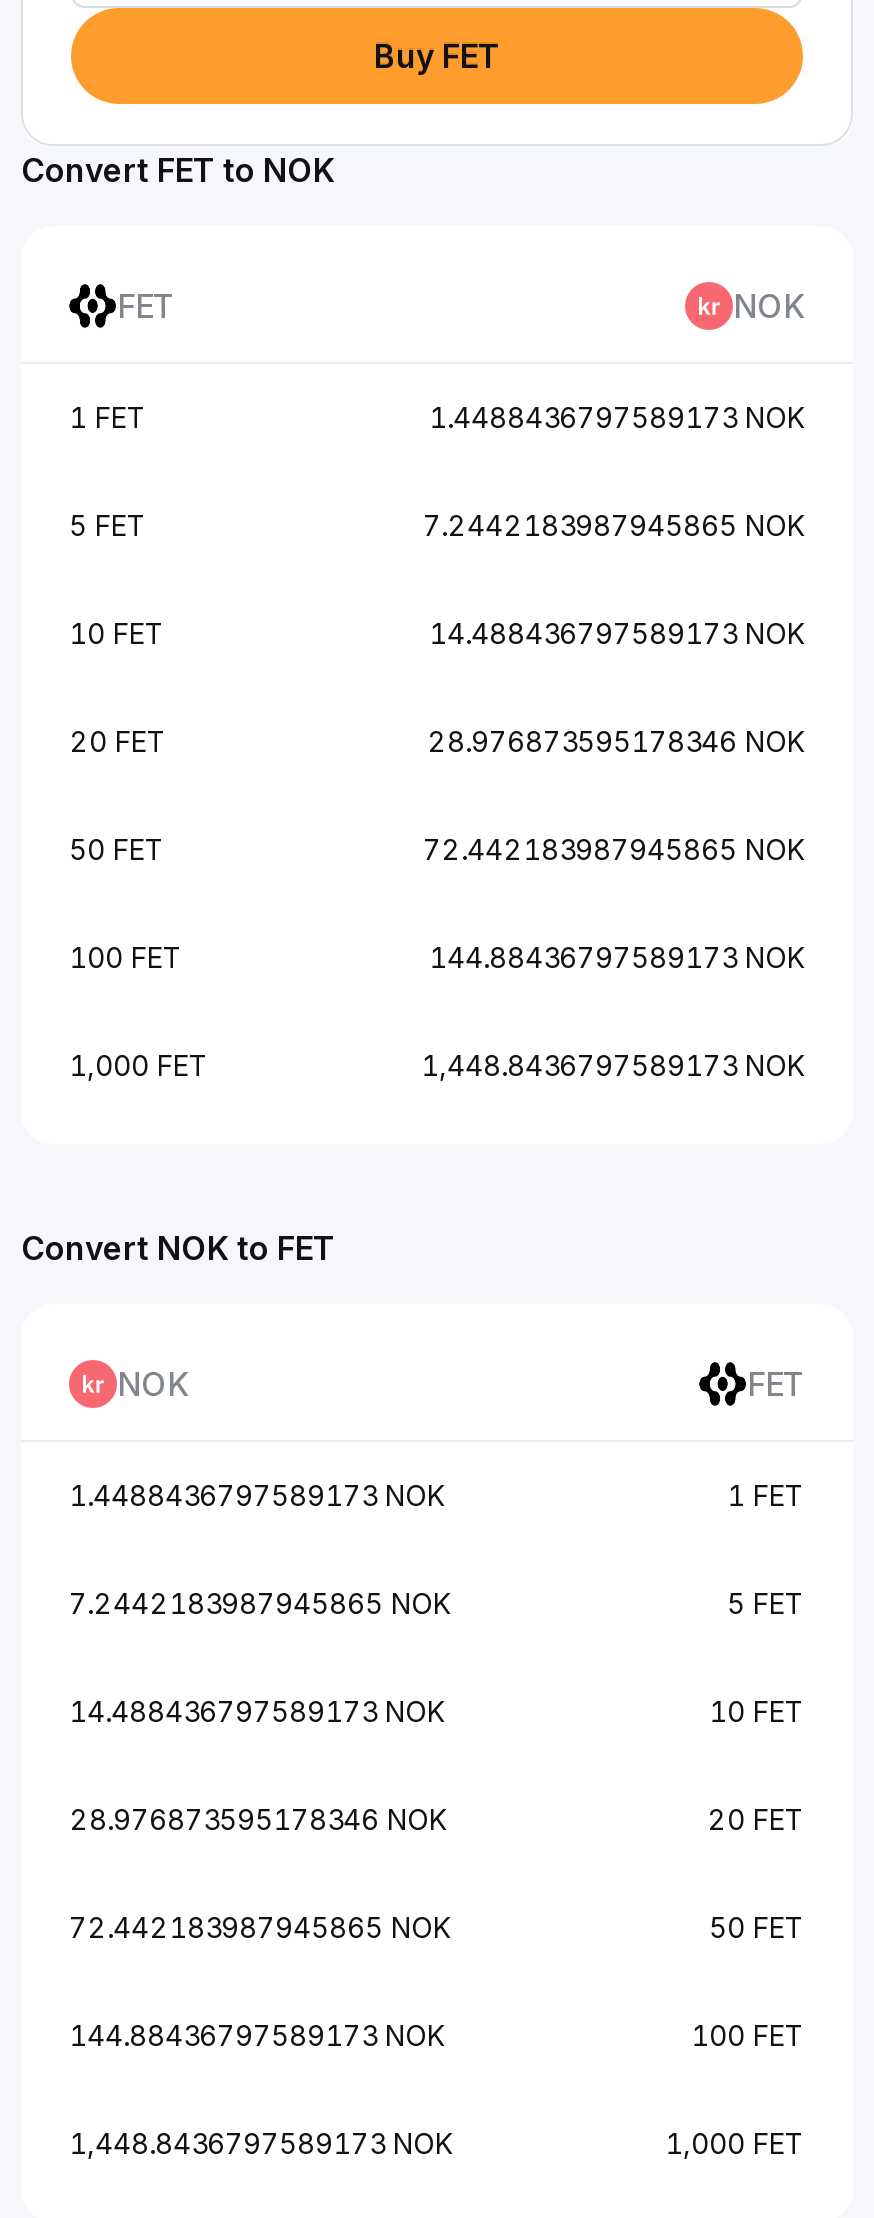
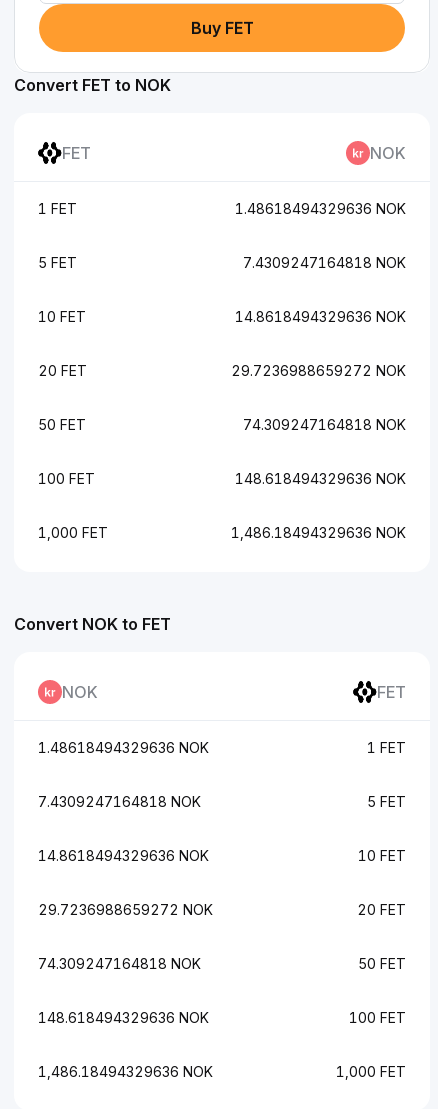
- 1.4488436797589173 NOK
+ 1.48618494329636 NOK

- 7.2442183987945865 NOK
+ 7.4309247164818 NOK

- 14.488436797589173 NOK
+ 14.8618494329636 NOK

- 28.976873595178346 NOK
+ 29.7236988659272 NOK

- 72.442183987945865 NOK
+ 74.309247164818 NOK

- 144.88436797589173 NOK
+ 148.618494329636 NOK

- 1,448.8436797589173 NOK
+ 1,486.18494329636 NOK

- 1.4488436797589173 NOK
+ 1.48618494329636 NOK

- 7.2442183987945865 NOK
+ 7.4309247164818 NOK

- 14.488436797589173 NOK
+ 14.8618494329636 NOK

- 28.976873595178346 NOK
+ 29.7236988659272 NOK

- 72.442183987945865 NOK
+ 74.309247164818 NOK

- 144.88436797589173 NOK
+ 148.618494329636 NOK

- 1,448.8436797589173 NOK
+ 1,486.18494329636 NOK
